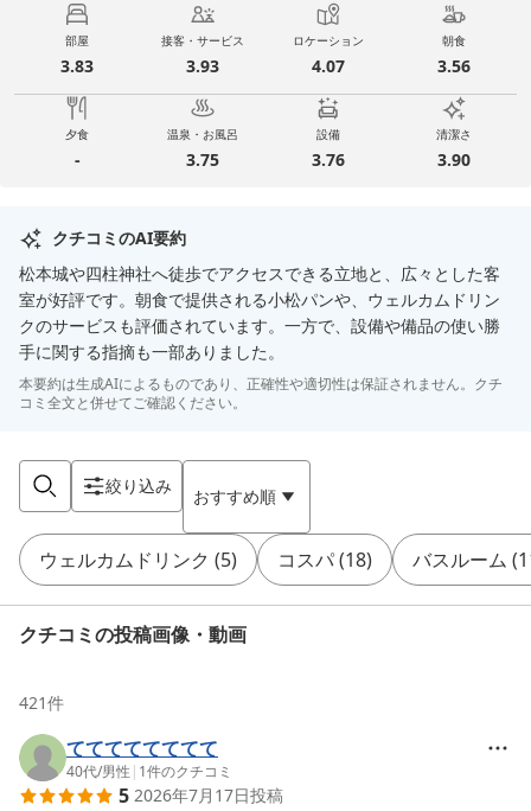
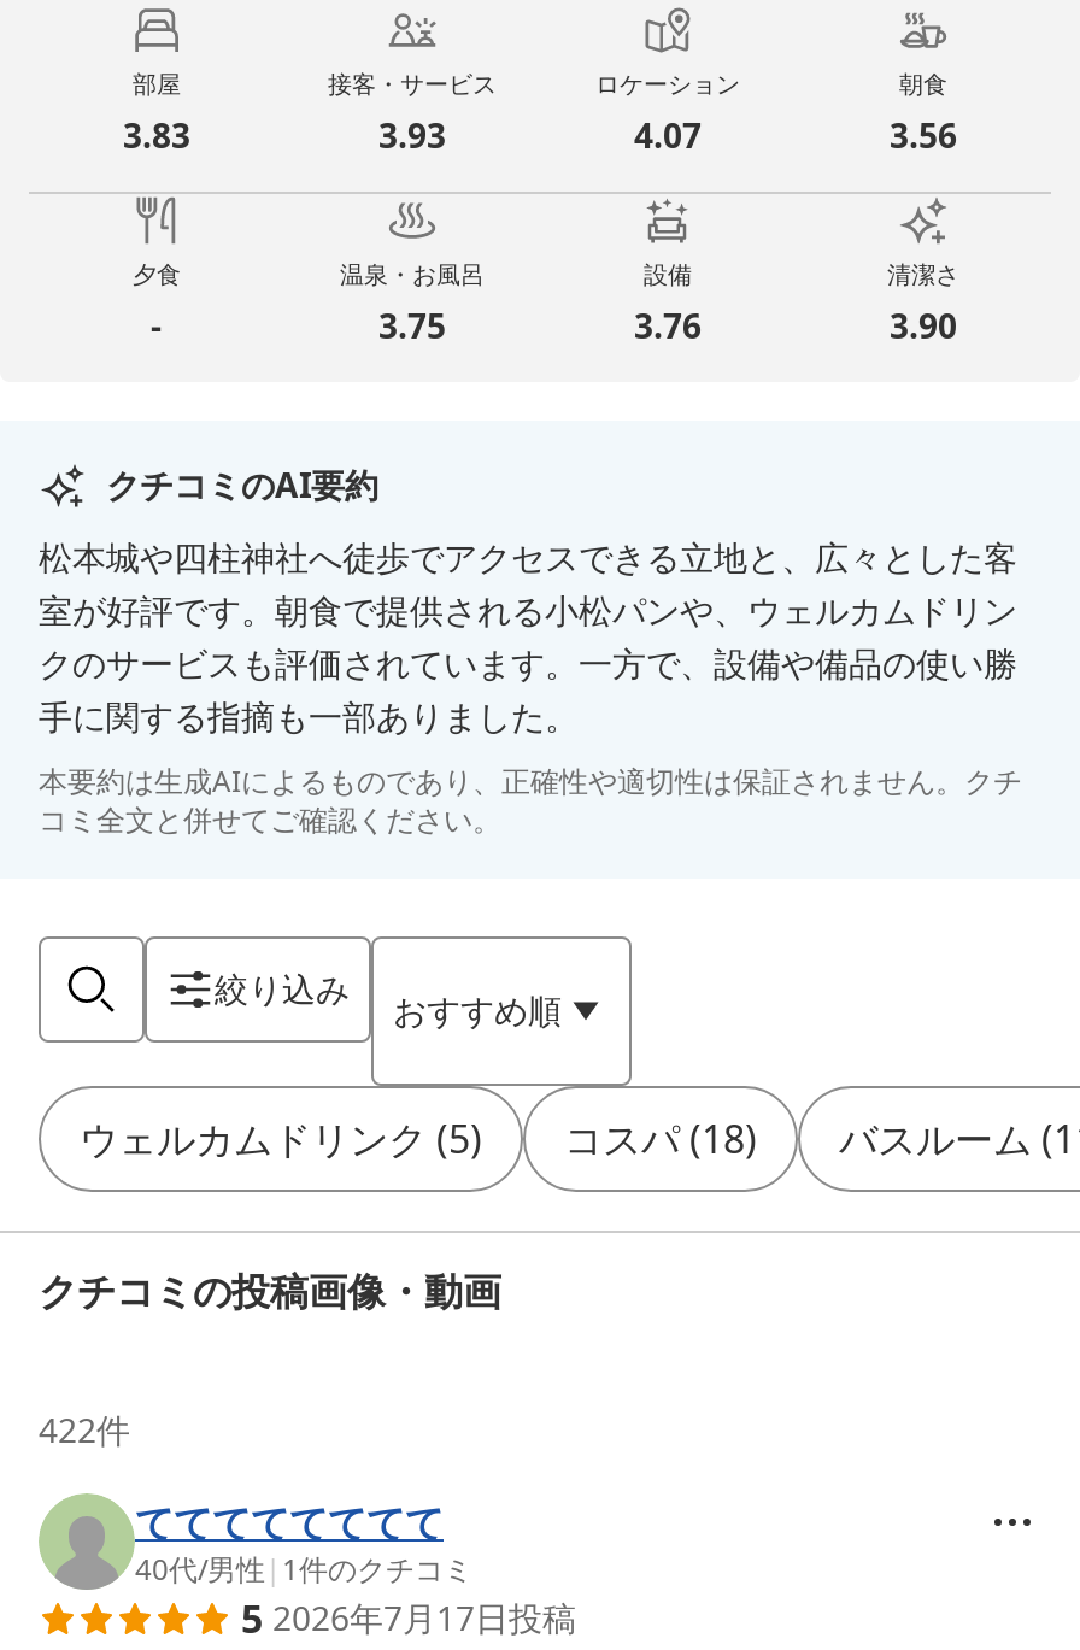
- 421件
+ 422件
